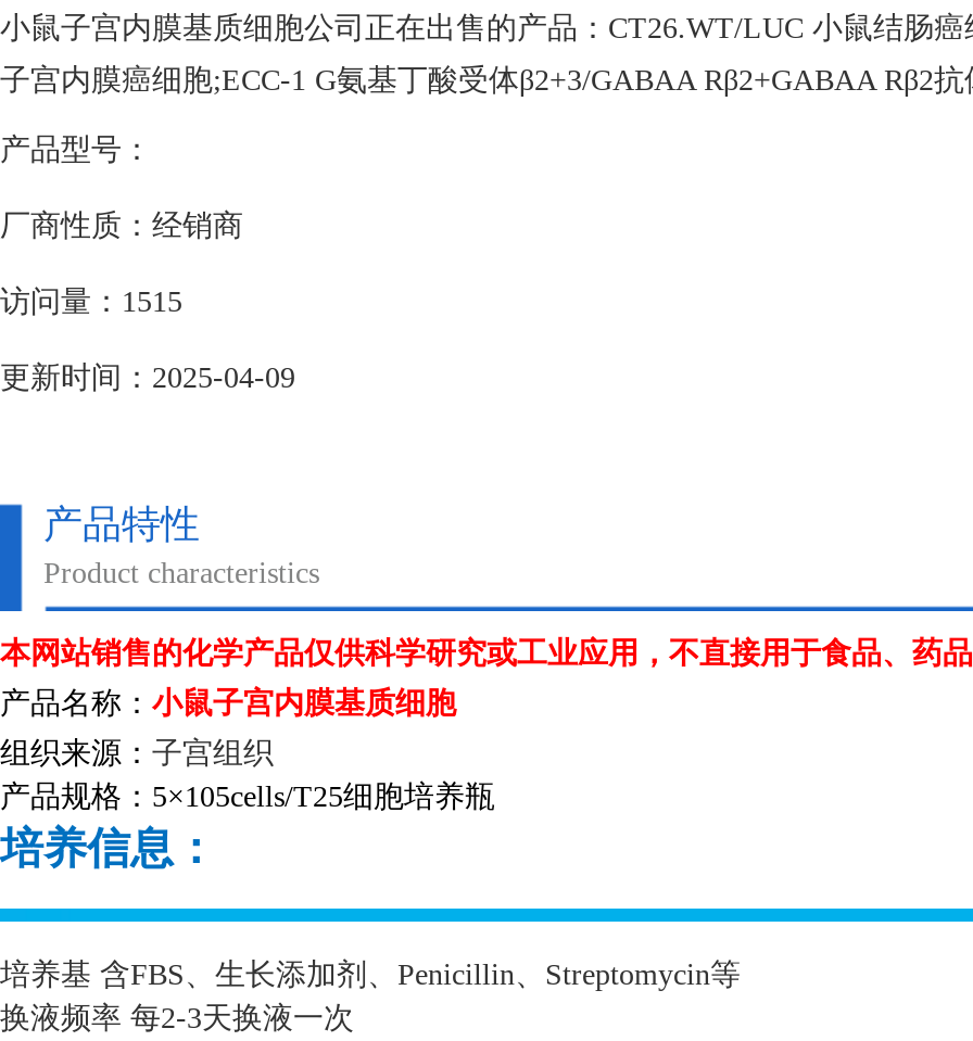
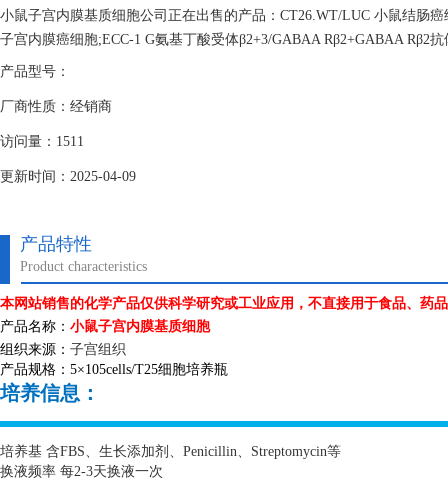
- 访问量：1515
+ 访问量：1511
